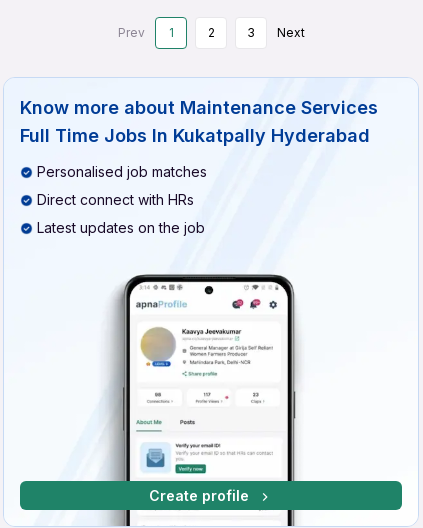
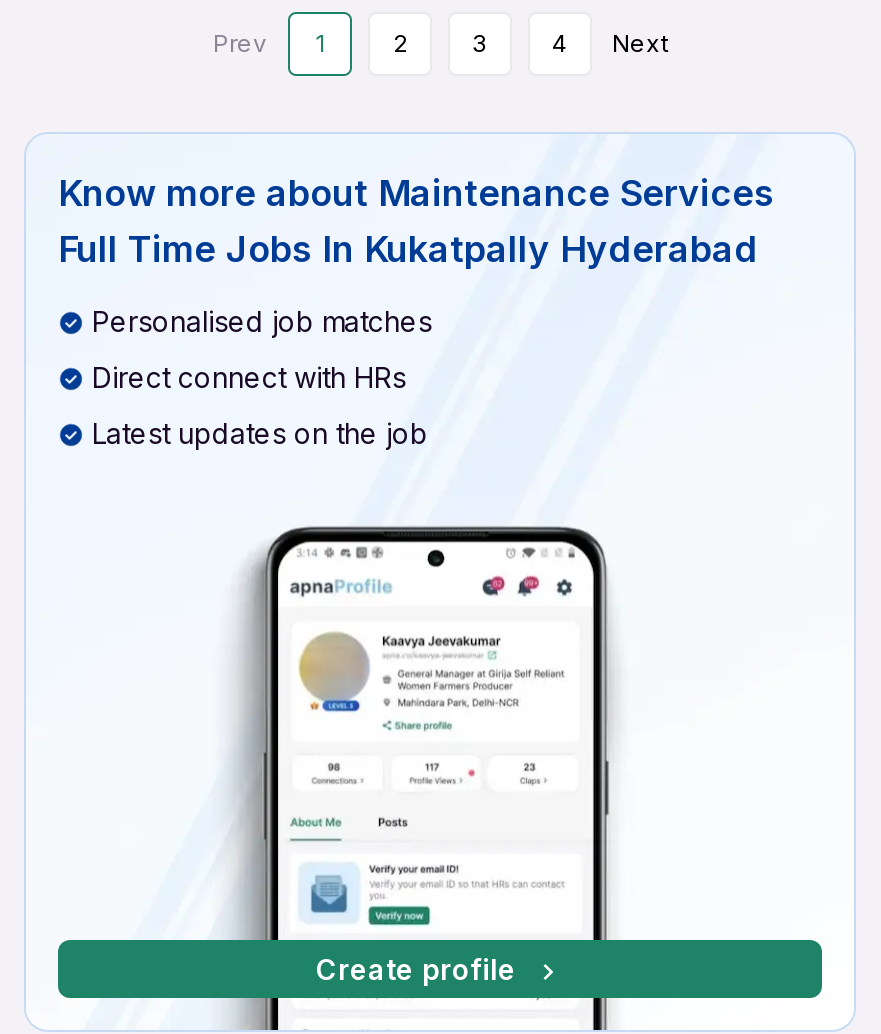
+ 4
